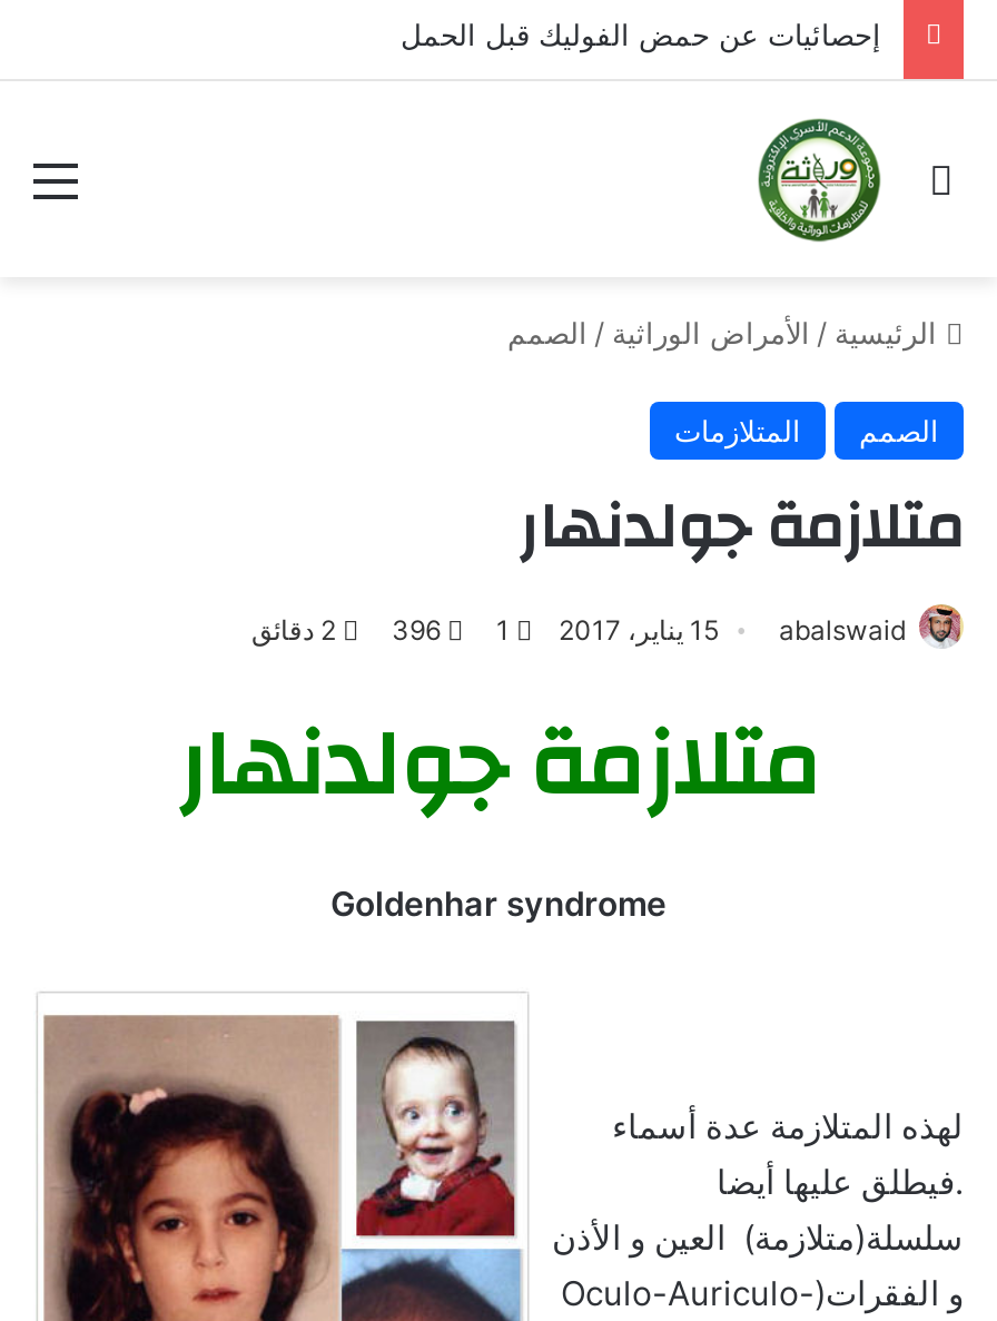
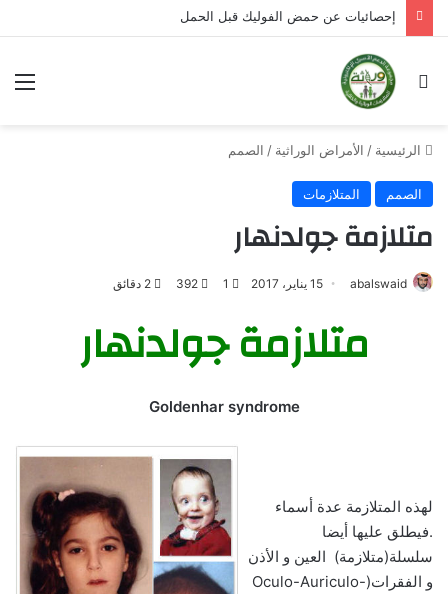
- 396
+ 392
